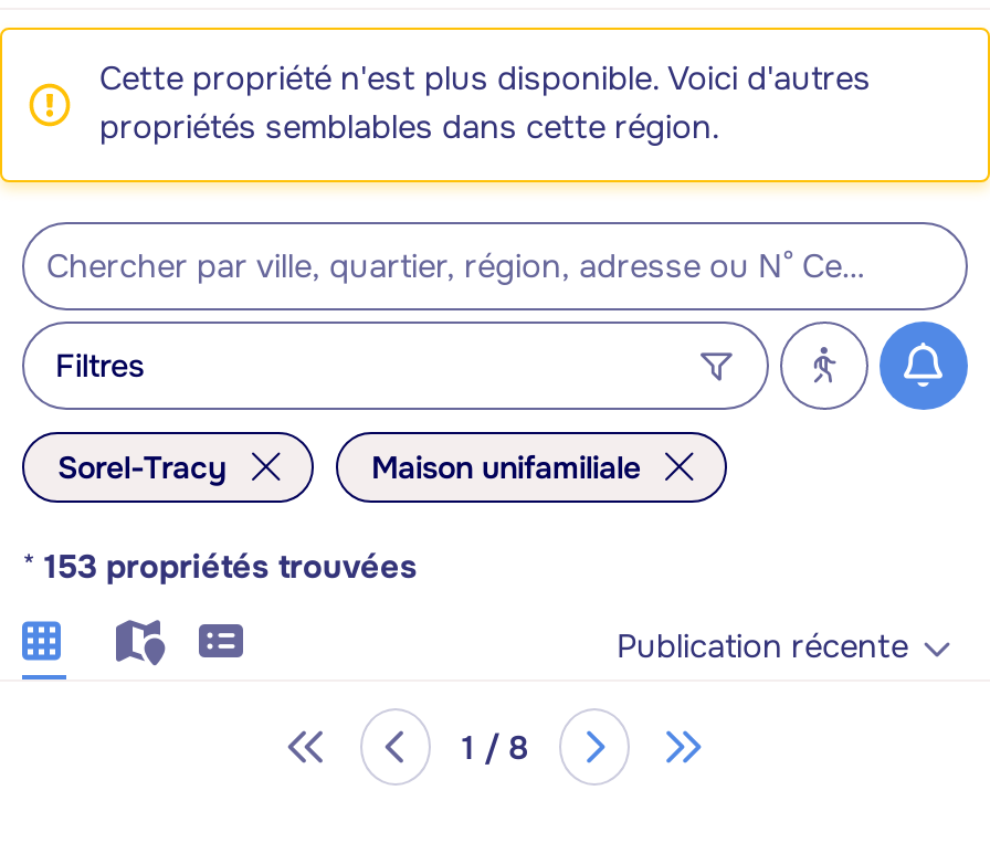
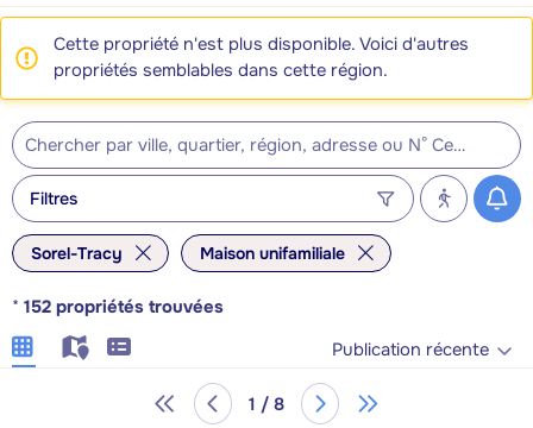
- * 153 propriétés trouvées
+ * 152 propriétés trouvées
